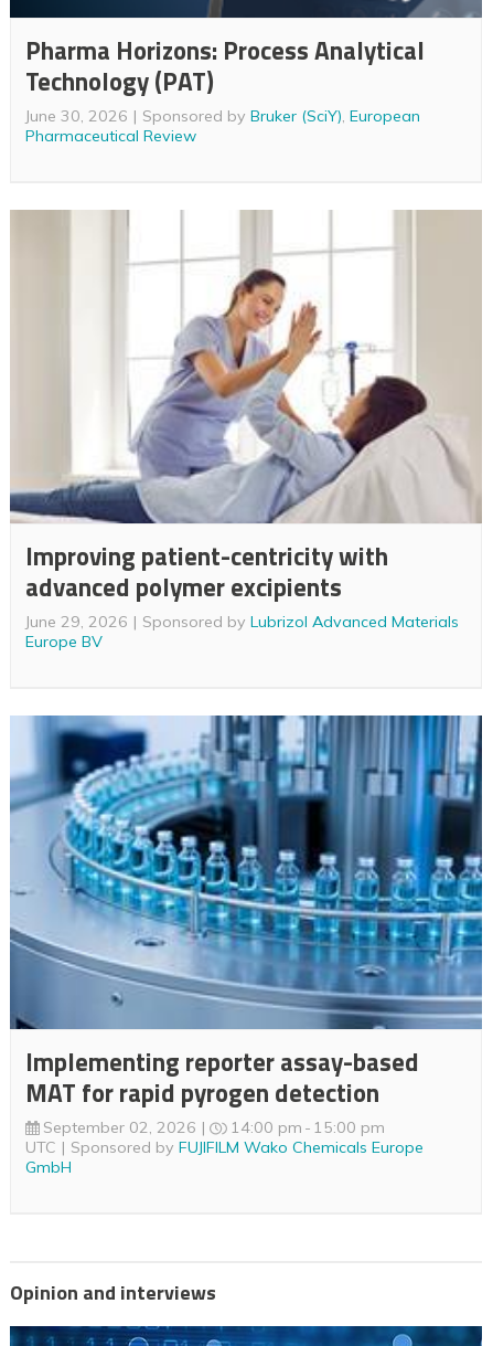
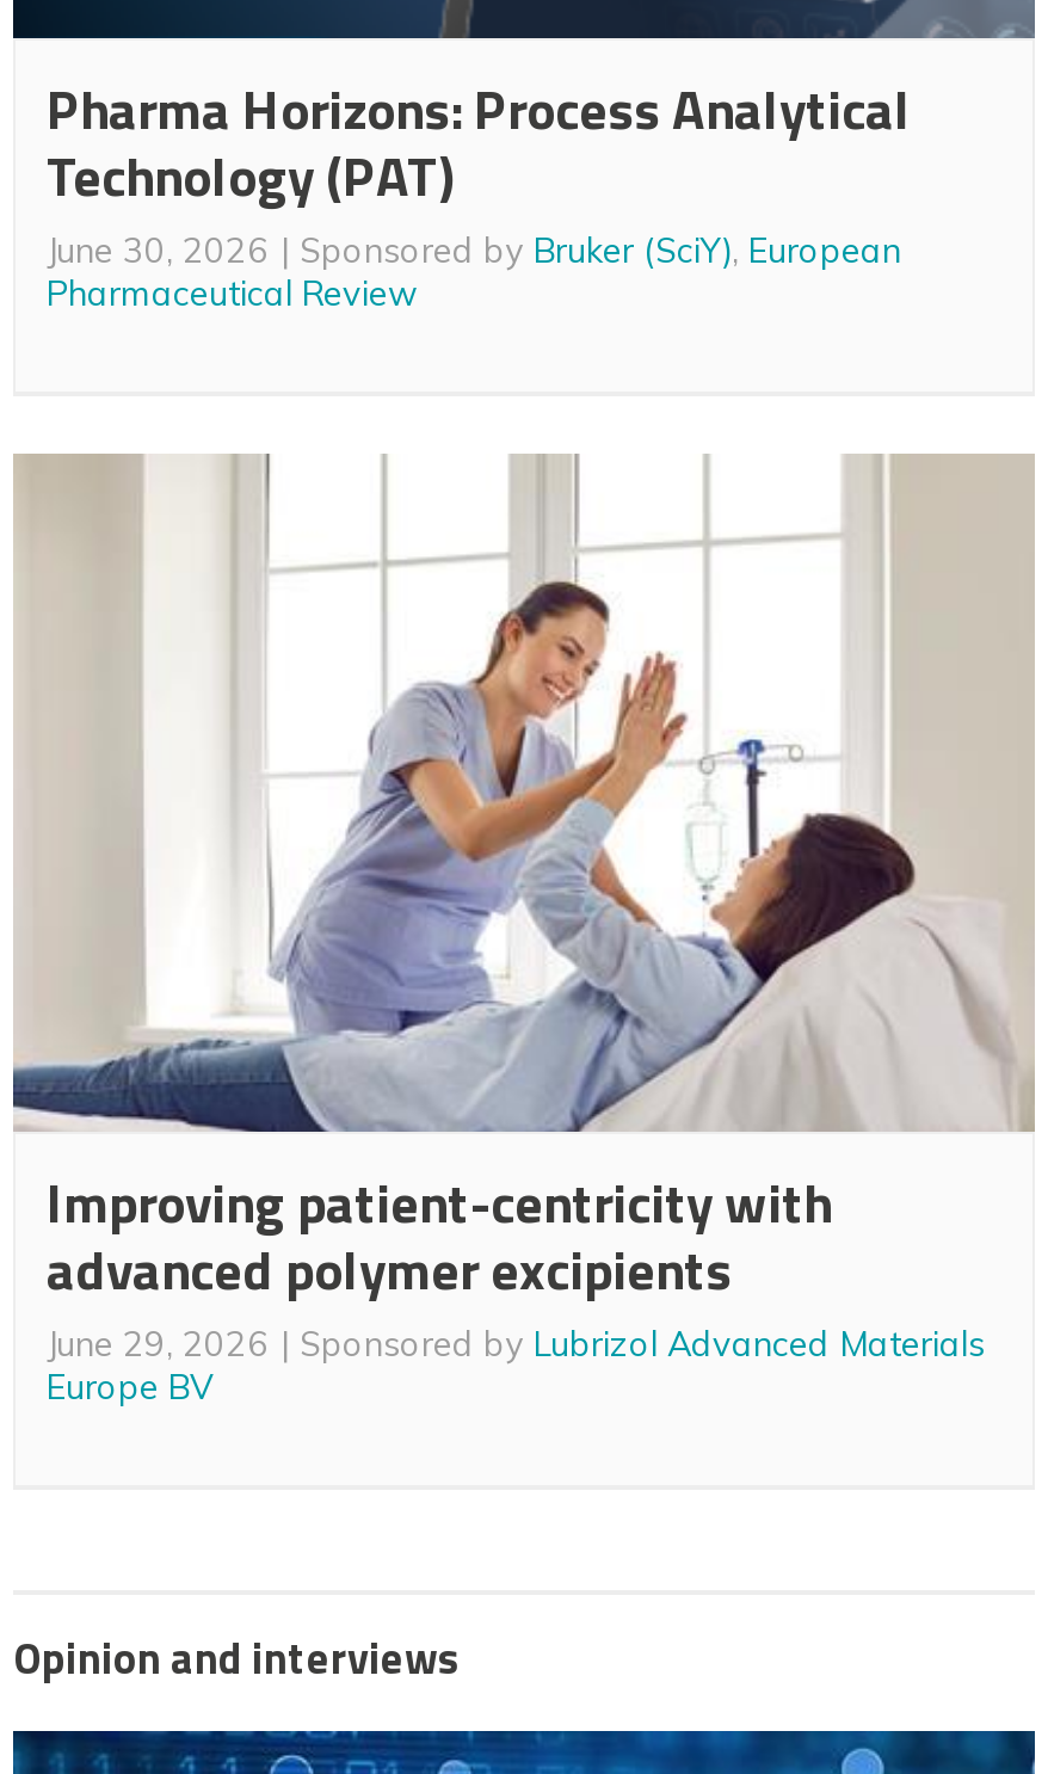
- [image]
- Implementing reporter assay-based
- MAT for rapid pyrogen detection
- September 02, 2026
- 14:00 pm 15:00 pm
- UTC
- Sponsored by FUJIFILM Wako Chemicals Europe
- GmbH
